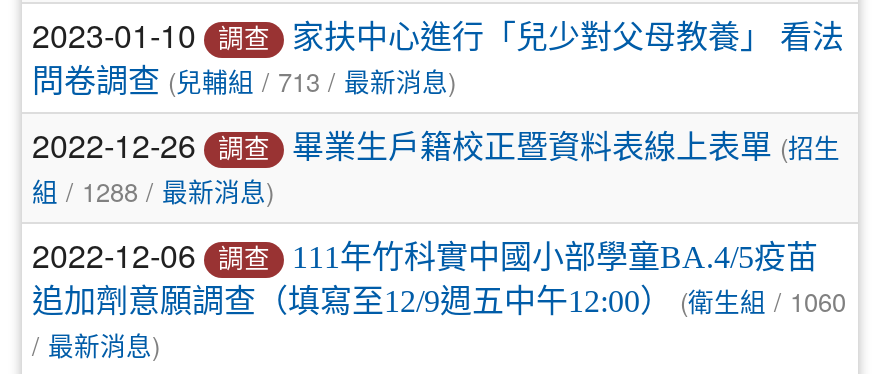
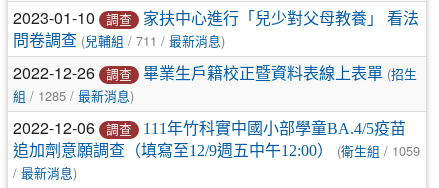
- 問卷調查 (兒輔組/ 713 /最新消息)
+ 問卷調查 (兒輔組/ 711 /最新消息)

- 組/ 1288 /最新消息)
+ 組/ 1285 /最新消息)

- 追加劑意願調查（填寫至12/9週五中午12:00） (衛生組/ 1060
+ 追加劑意願調查（填寫至12/9週五中午12:00） (衛生組/ 1059
